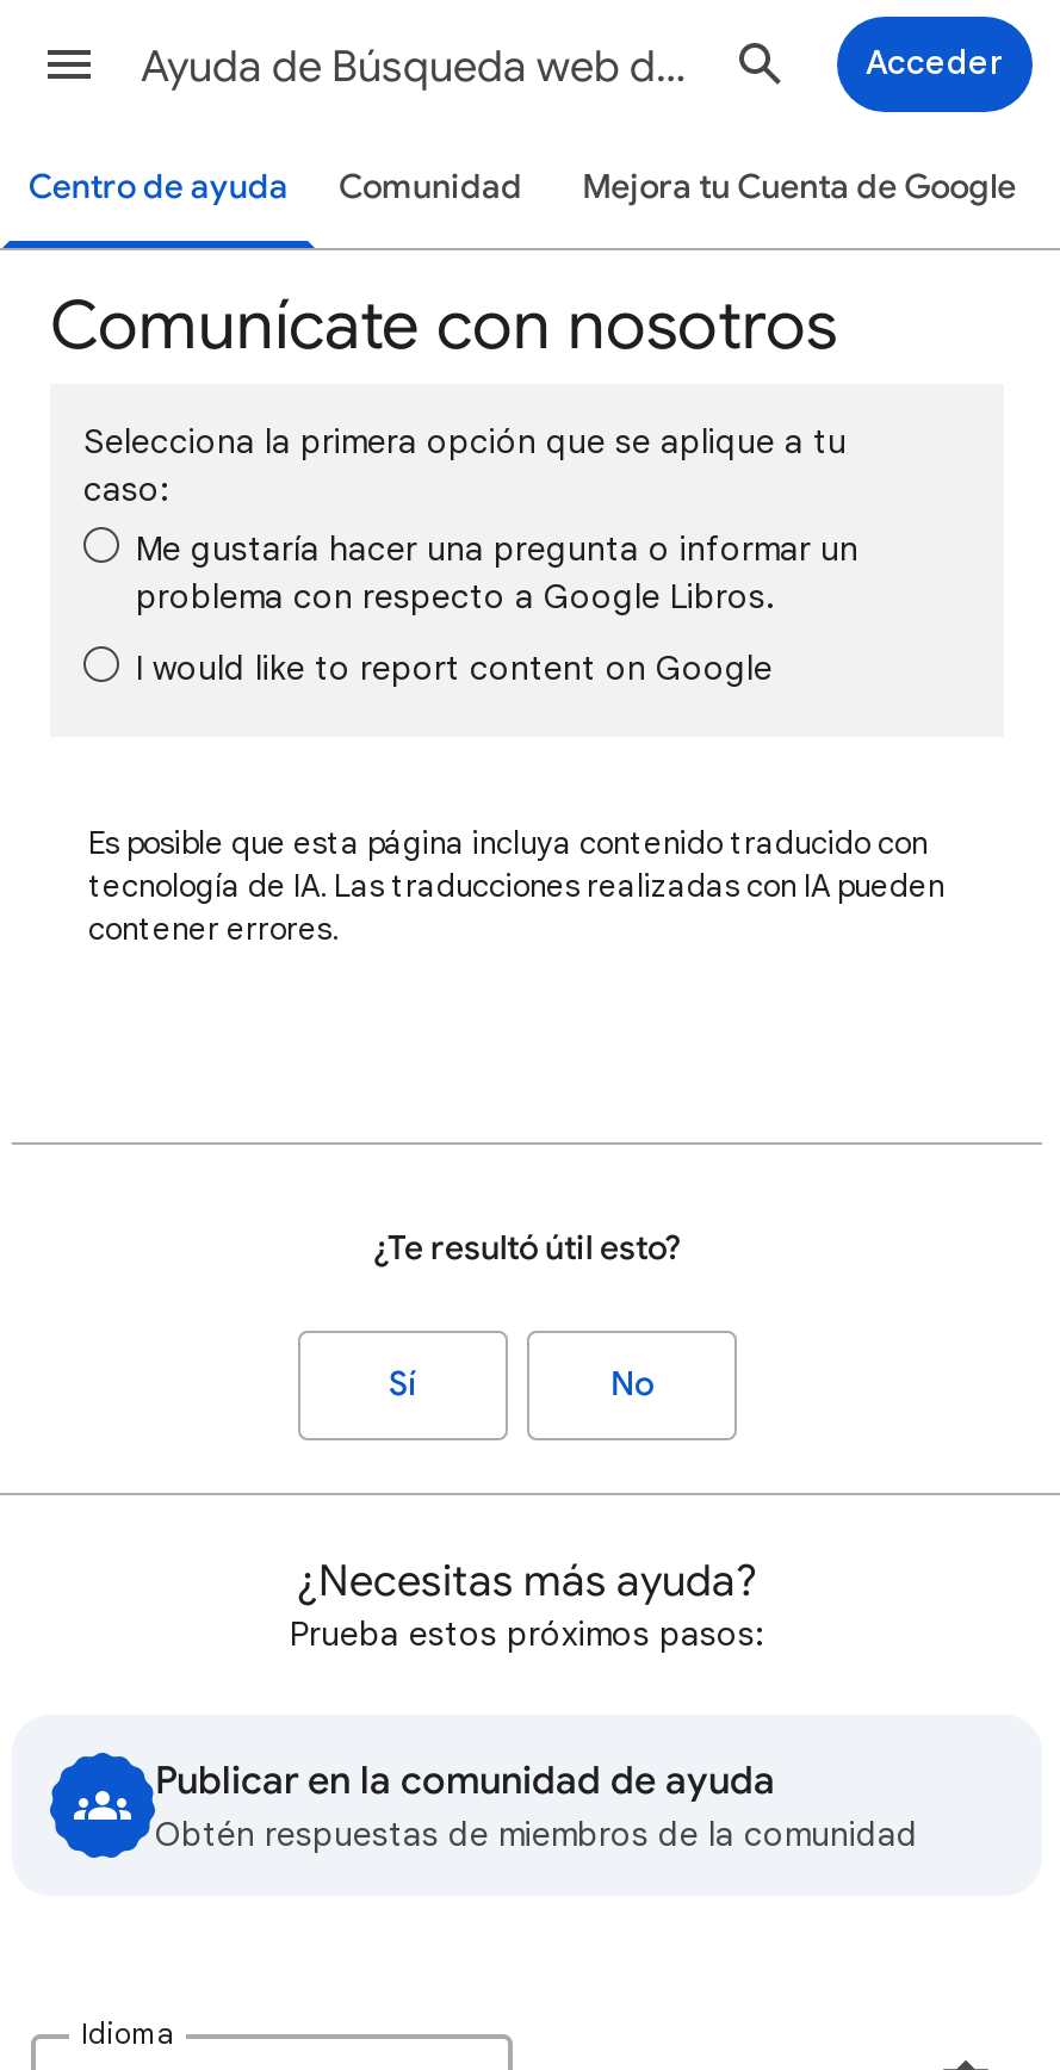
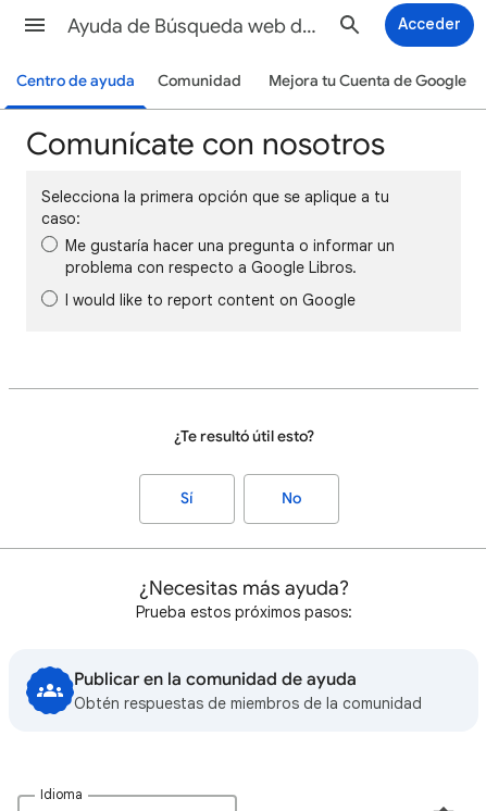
- Es posible que esta página incluya contenido traducido con
- tecnología de IA. Las traducciones realizadas con IA pueden
- contener errores.
